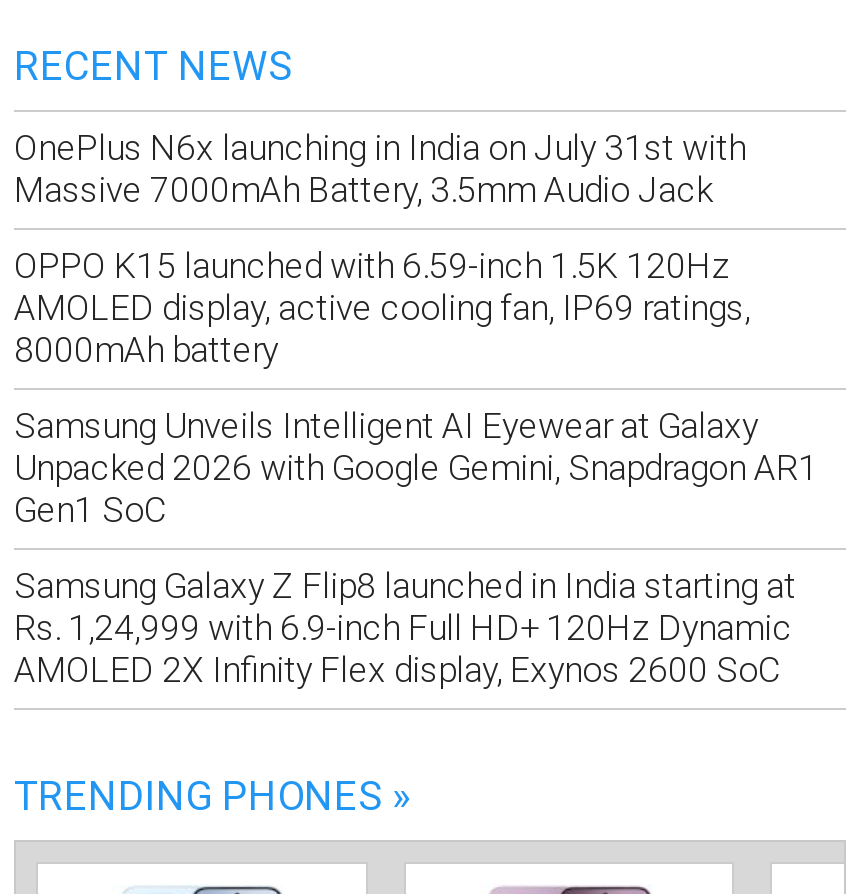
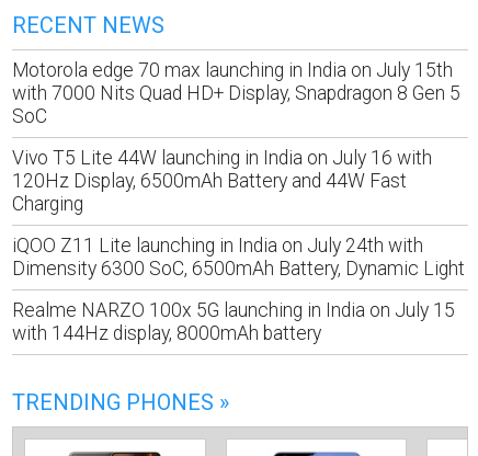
- OnePlus N6x launching in India on July 31st with
- Massive 7000mAh Battery, 3.5mm Audio Jack
+ Motorola edge 70 max launching in India on July 15th
+ with 7000 Nits Quad HD+ Display, Snapdragon 8 Gen 5
+ SoC

- OPPO K15 launched with 6.59-inch 1.5K 120Hz
- AMOLED display, active cooling fan, IP69 ratings,
- 8000mAh battery
+ Vivo T5 Lite 44W launching in India on July 16 with
+ 120Hz Display, 6500mAh Battery and 44W Fast
+ Charging

- Samsung Unveils Intelligent AI Eyewear at Galaxy
- Unpacked 2026 with Google Gemini, Snapdragon AR1
- Gen1 SoC
+ iQOO Z11 Lite launching in India on July 24th with
+ Dimensity 6300 SoC, 6500mAh Battery, Dynamic Light

- Samsung Galaxy Z Flip8 launched in India starting at
- Rs. 1,24,999 with 6.9-inch Full HD+ 120Hz Dynamic
- AMOLED 2X Infinity Flex display, Exynos 2600 SoC
+ Realme NARZO 100x 5G launching in India on July 15
+ with 144Hz display, 8000mAh battery
